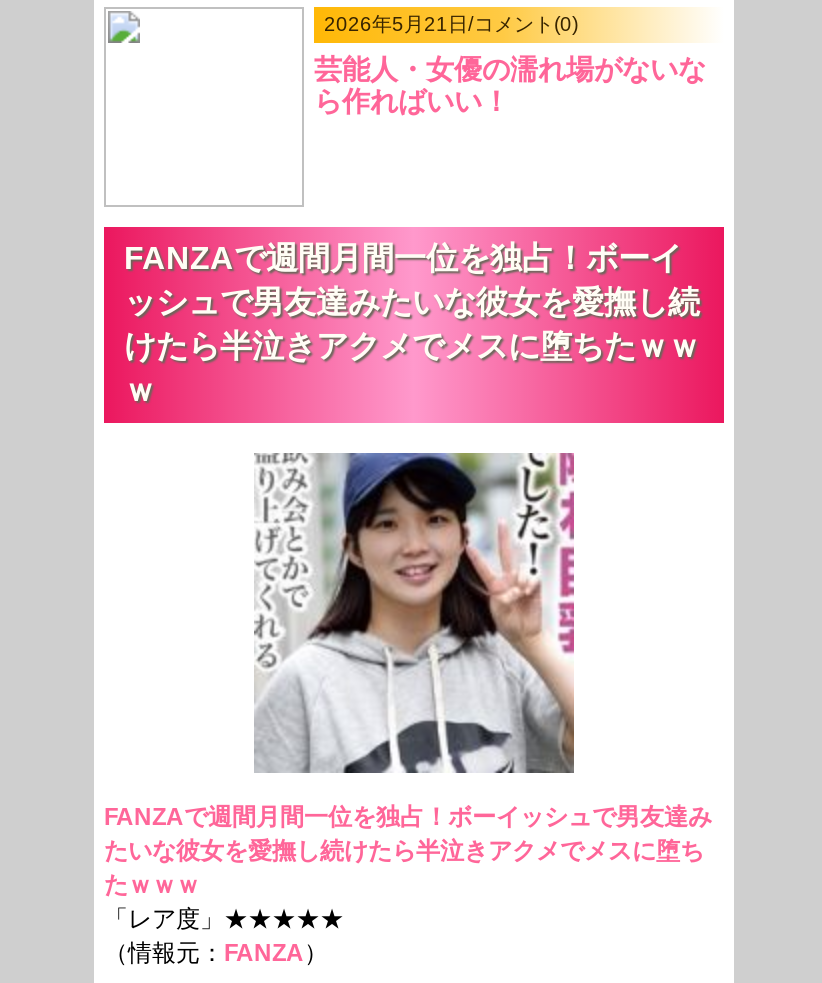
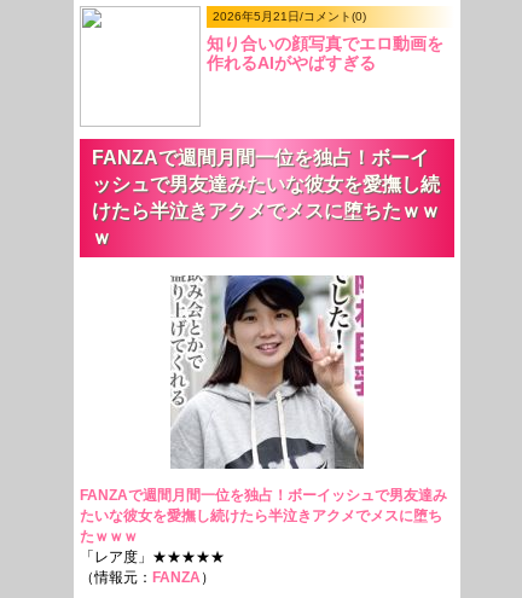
- 芸能人・女優の濡れ場がないな
- ら作ればいい！
+ 知り合いの顔写真でエロ動画を
+ 作れるAIがやばすぎる
